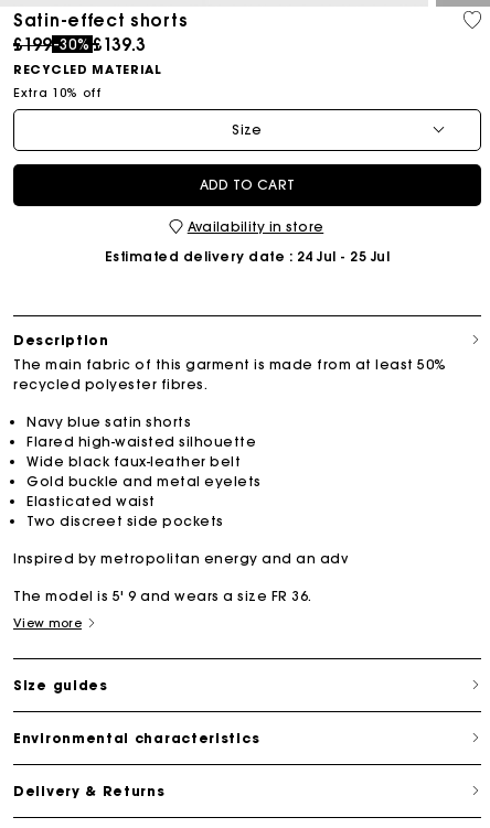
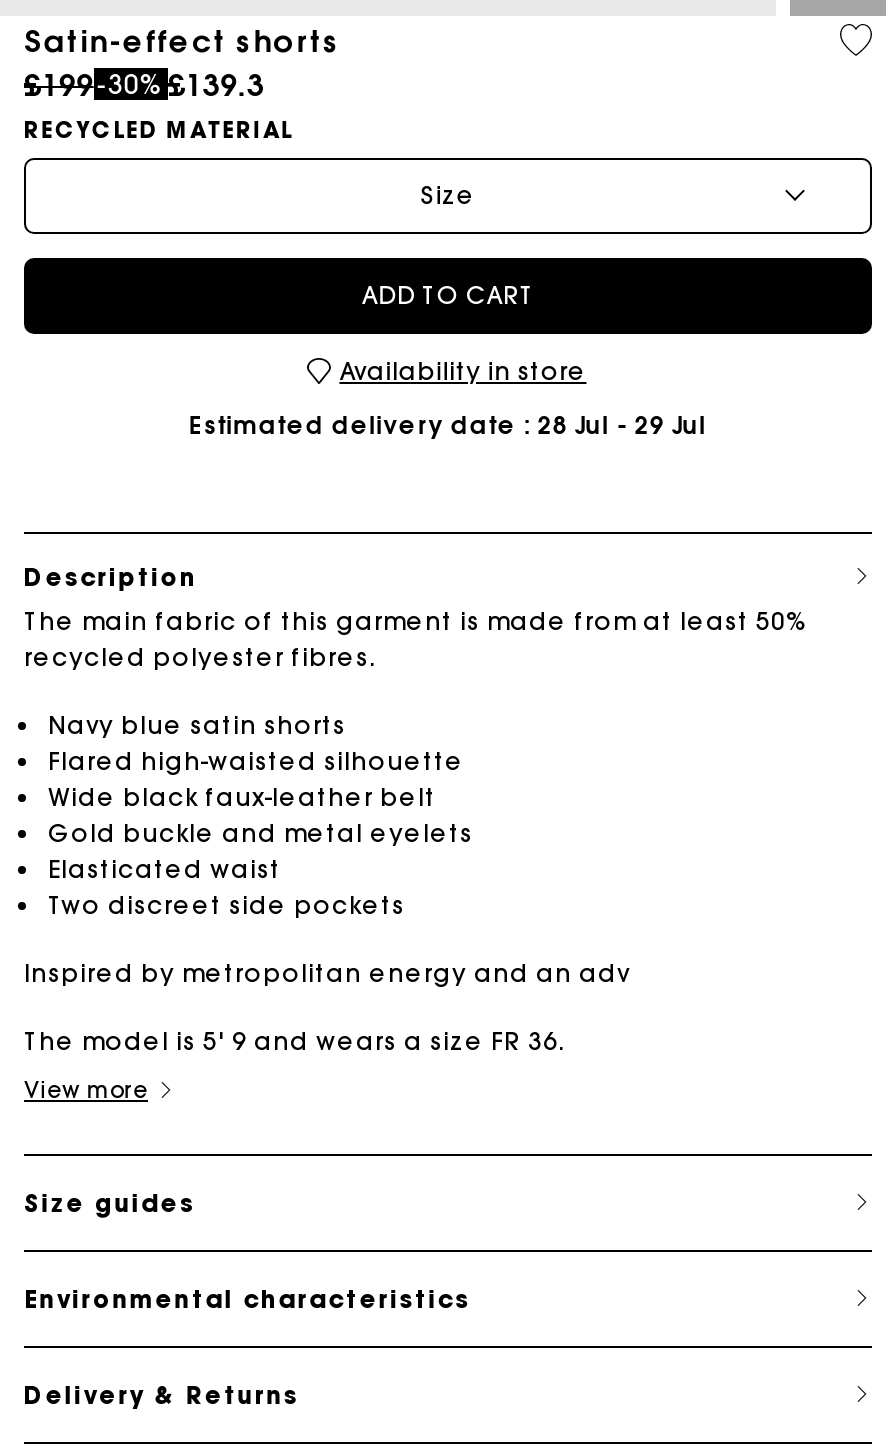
- Extra 10% off

- Estimated delivery date: 24 Jul - 25 Jul
+ Estimated delivery date: 28 Jul - 29 Jul
